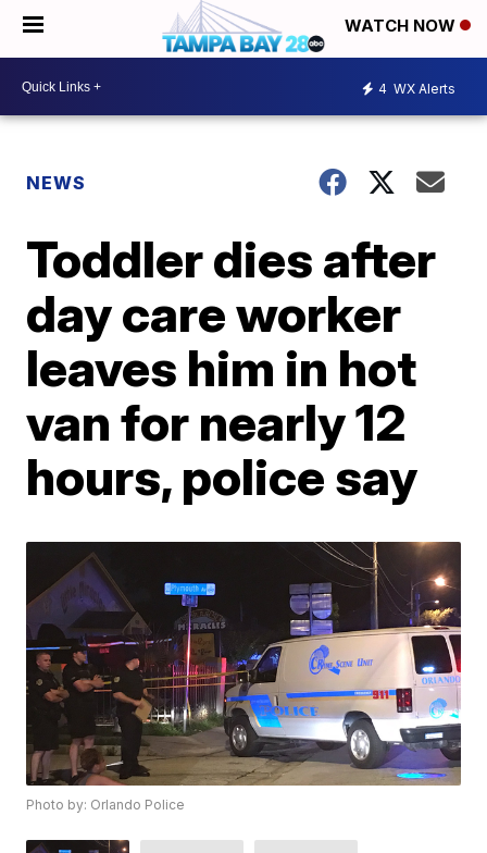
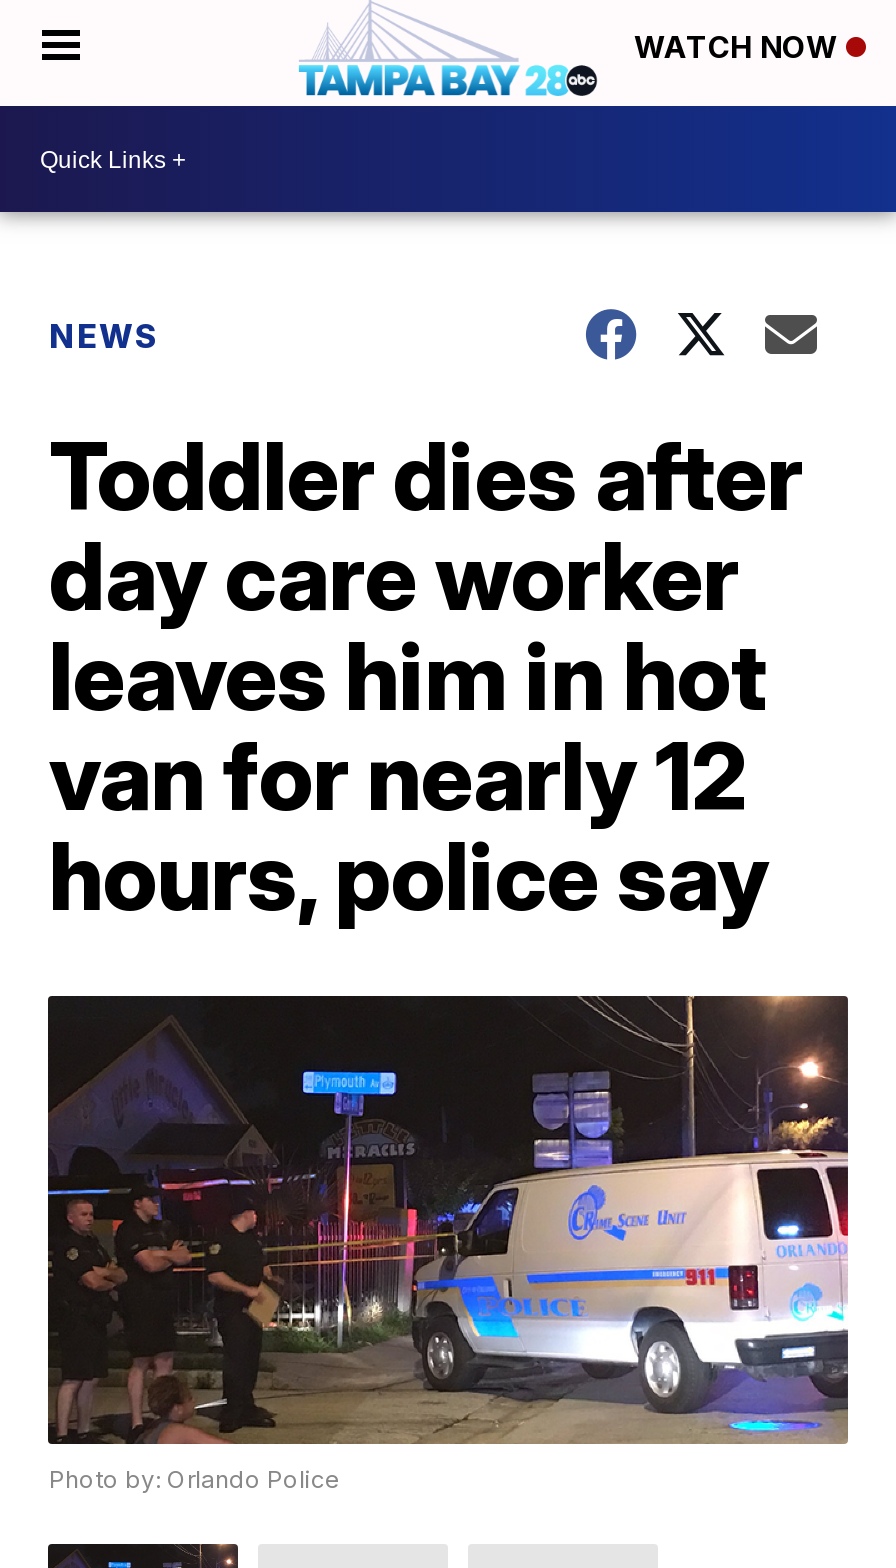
- 4 WX Alerts
